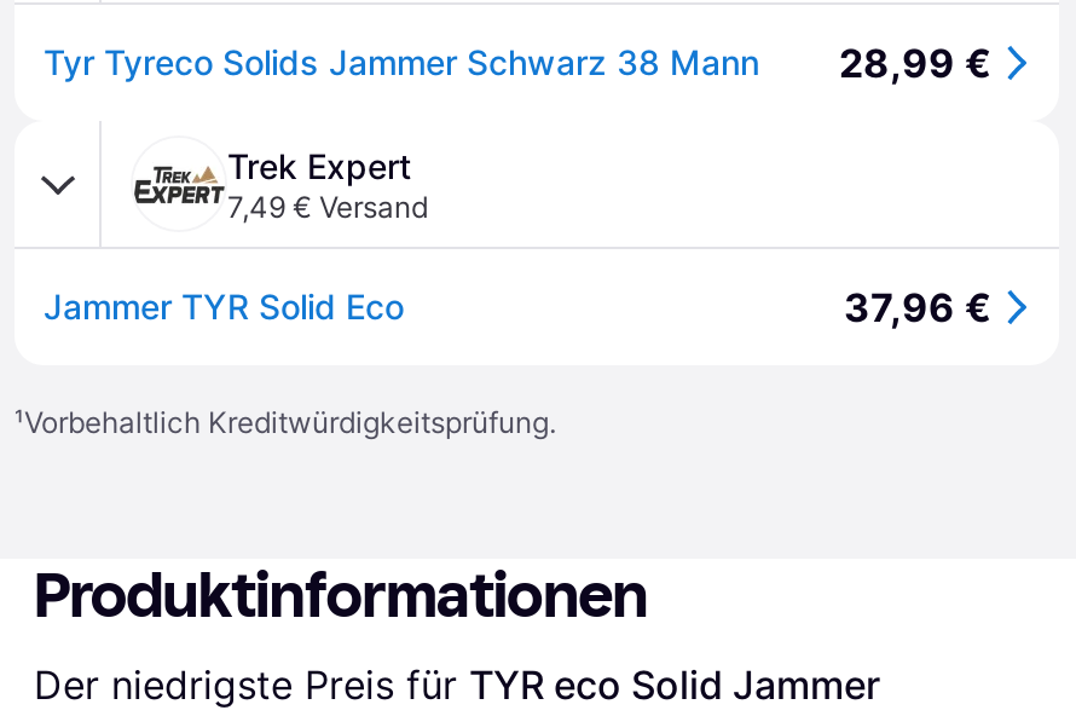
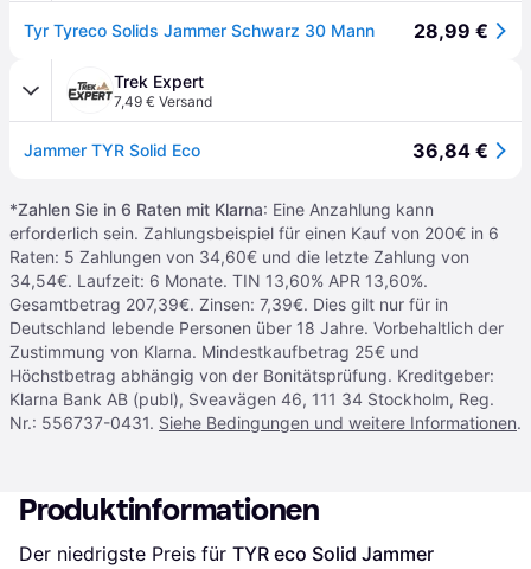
- Tyr Tyreco Solids Jammer Schwarz 38 Mann
+ Tyr Tyreco Solids Jammer Schwarz 30 Mann

- 37,96 €
+ 36,84 €

- ¹Vorbehaltlich Kreditwürdigkeitsprüfung.
+ *Zahlen Sie in 6 Raten mit Klarna: Eine Anzahlung kann
+ erforderlich sein. Zahlungsbeispiel für einen Kauf von 200€ in 6
+ Raten: 5 Zahlungen von 34,60€ und die letzte Zahlung von
+ 34,54€. Laufzeit: 6 Monate. TIN 13,60% APR 13,60%.
+ Gesamtbetrag 207,39€. Zinsen: 7,39€. Dies gilt nur für in
+ Deutschland lebende Personen über 18 Jahre. Vorbehaltlich der
+ Zustimmung von Klarna. Mindestkaufbetrag 25€ und
+ Höchstbetrag abhängig von der Bonitätsprüfung. Kreditgeber:
+ Klarna Bank AB (publ), Sveavägen 46, 111 34 Stockholm, Reg.
+ Nr.: 556737-0431. Siehe Bedingungen und weitere Informationen.
